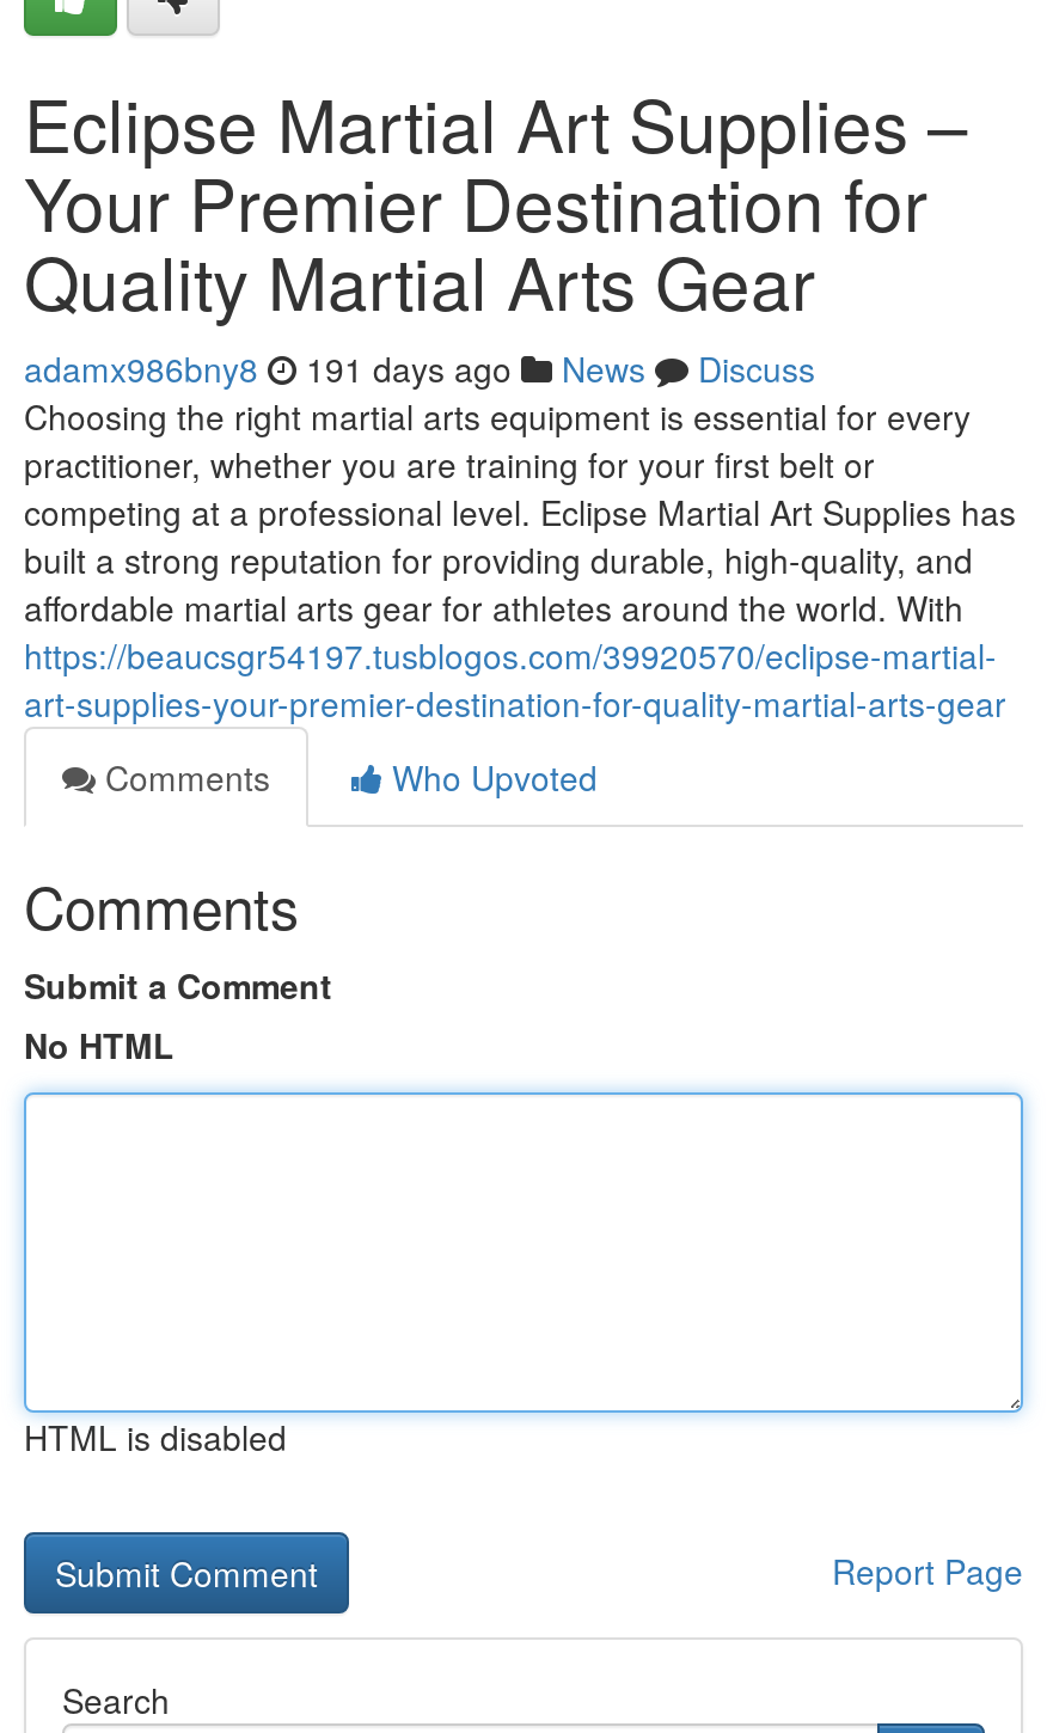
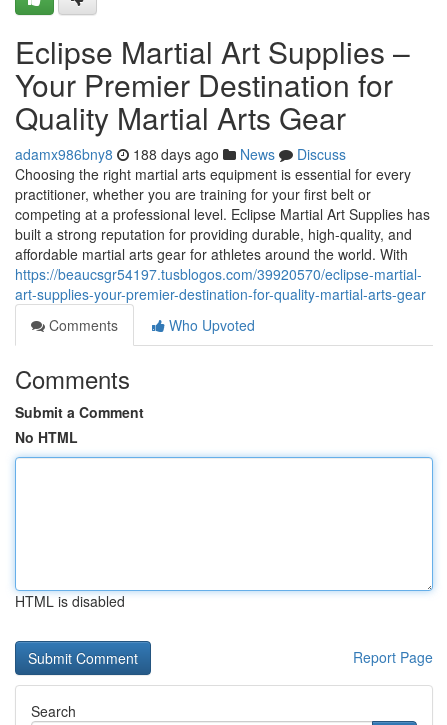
- adamx986bny8 191 days ago News Discuss
+ adamx986bny8 188 days ago News Discuss
